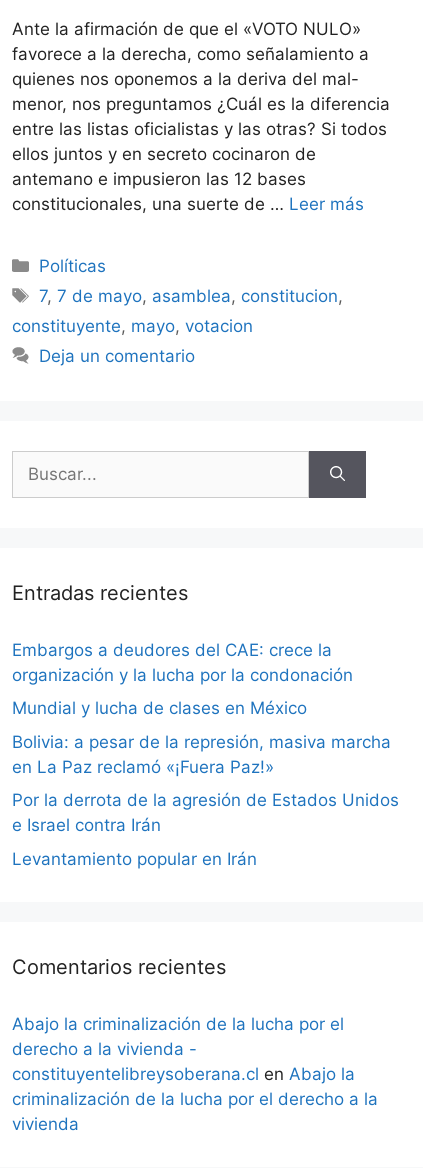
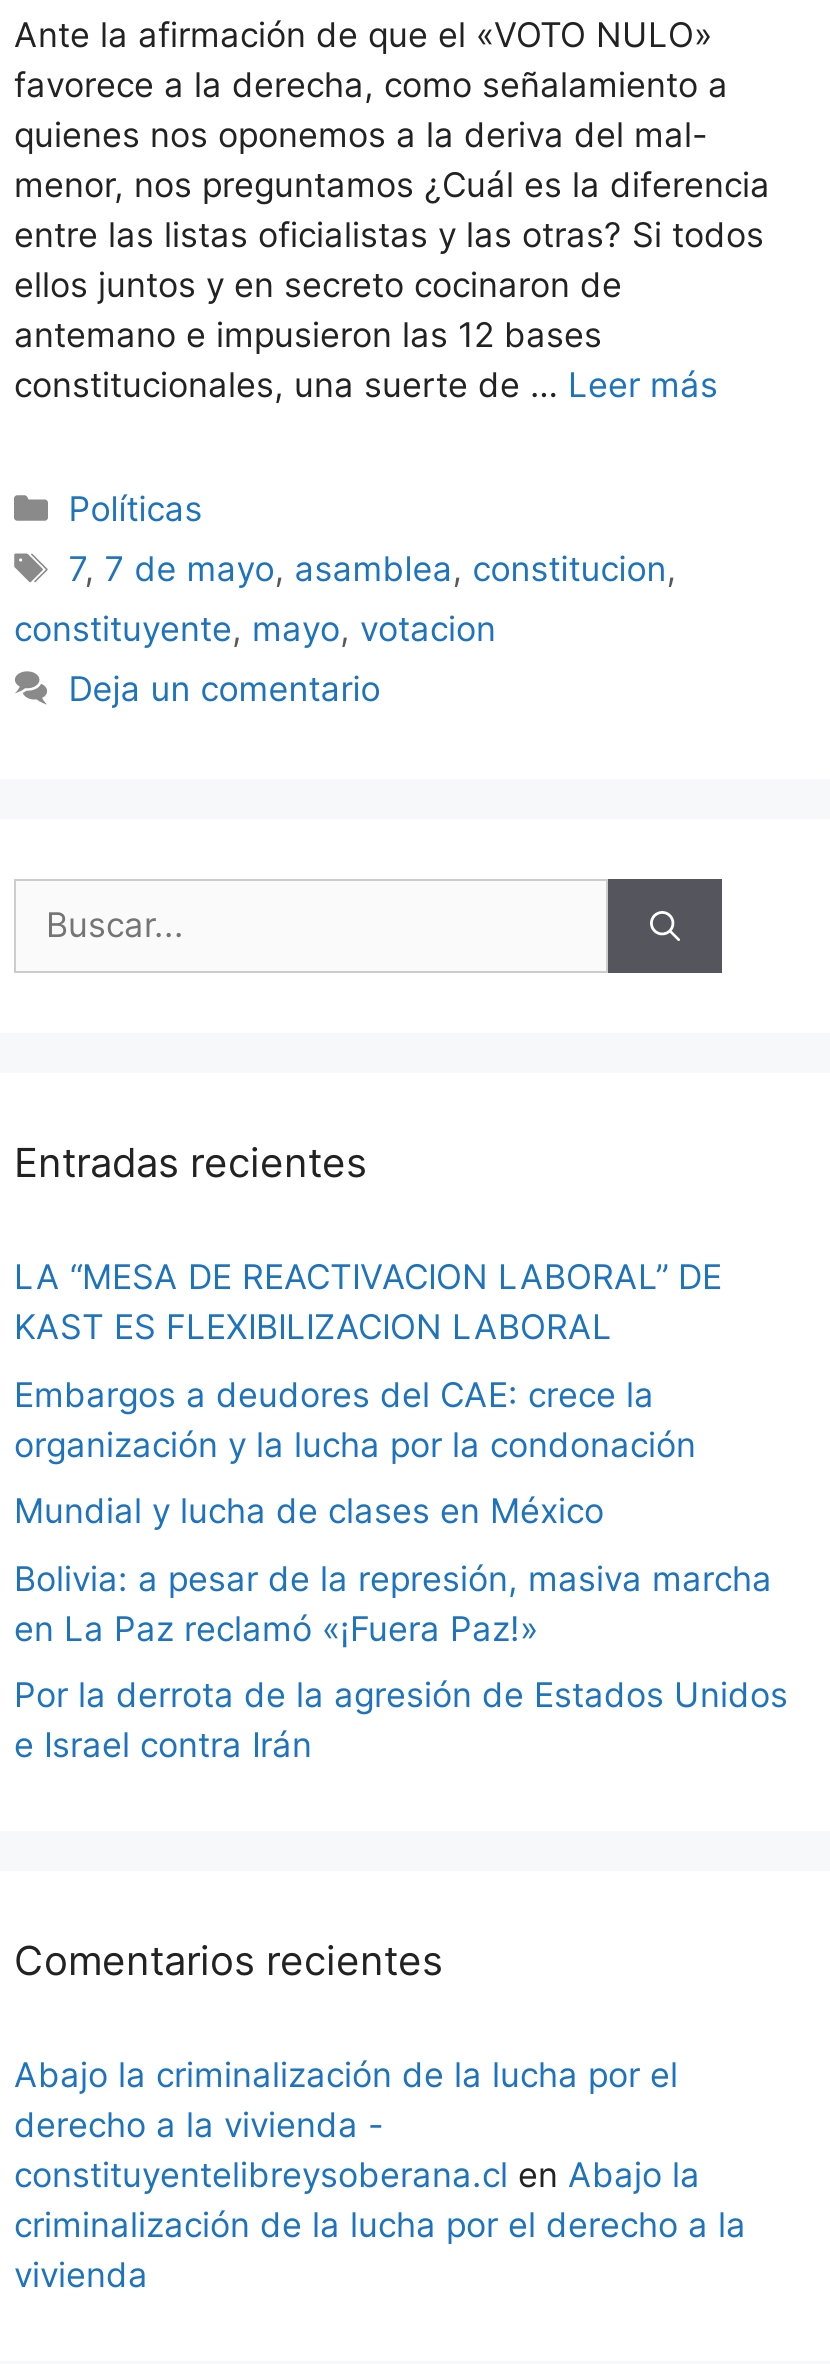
+ LA “MESA DE REACTIVACION LABORAL” DE
+ KAST ES FLEXIBILIZACION LABORAL

moved down: Embargos a deudores del CAE: crece la | organización y la lucha por la condonación | Mundial y lucha de clases en México | Bolivia: a pesar de la represión, masiva marcha | en La Paz reclamó «¡Fuera Paz!» | Por la derrota de la agresión de Estados Unidos | e Israel contra Irán

- Levantamiento popular en Irán
